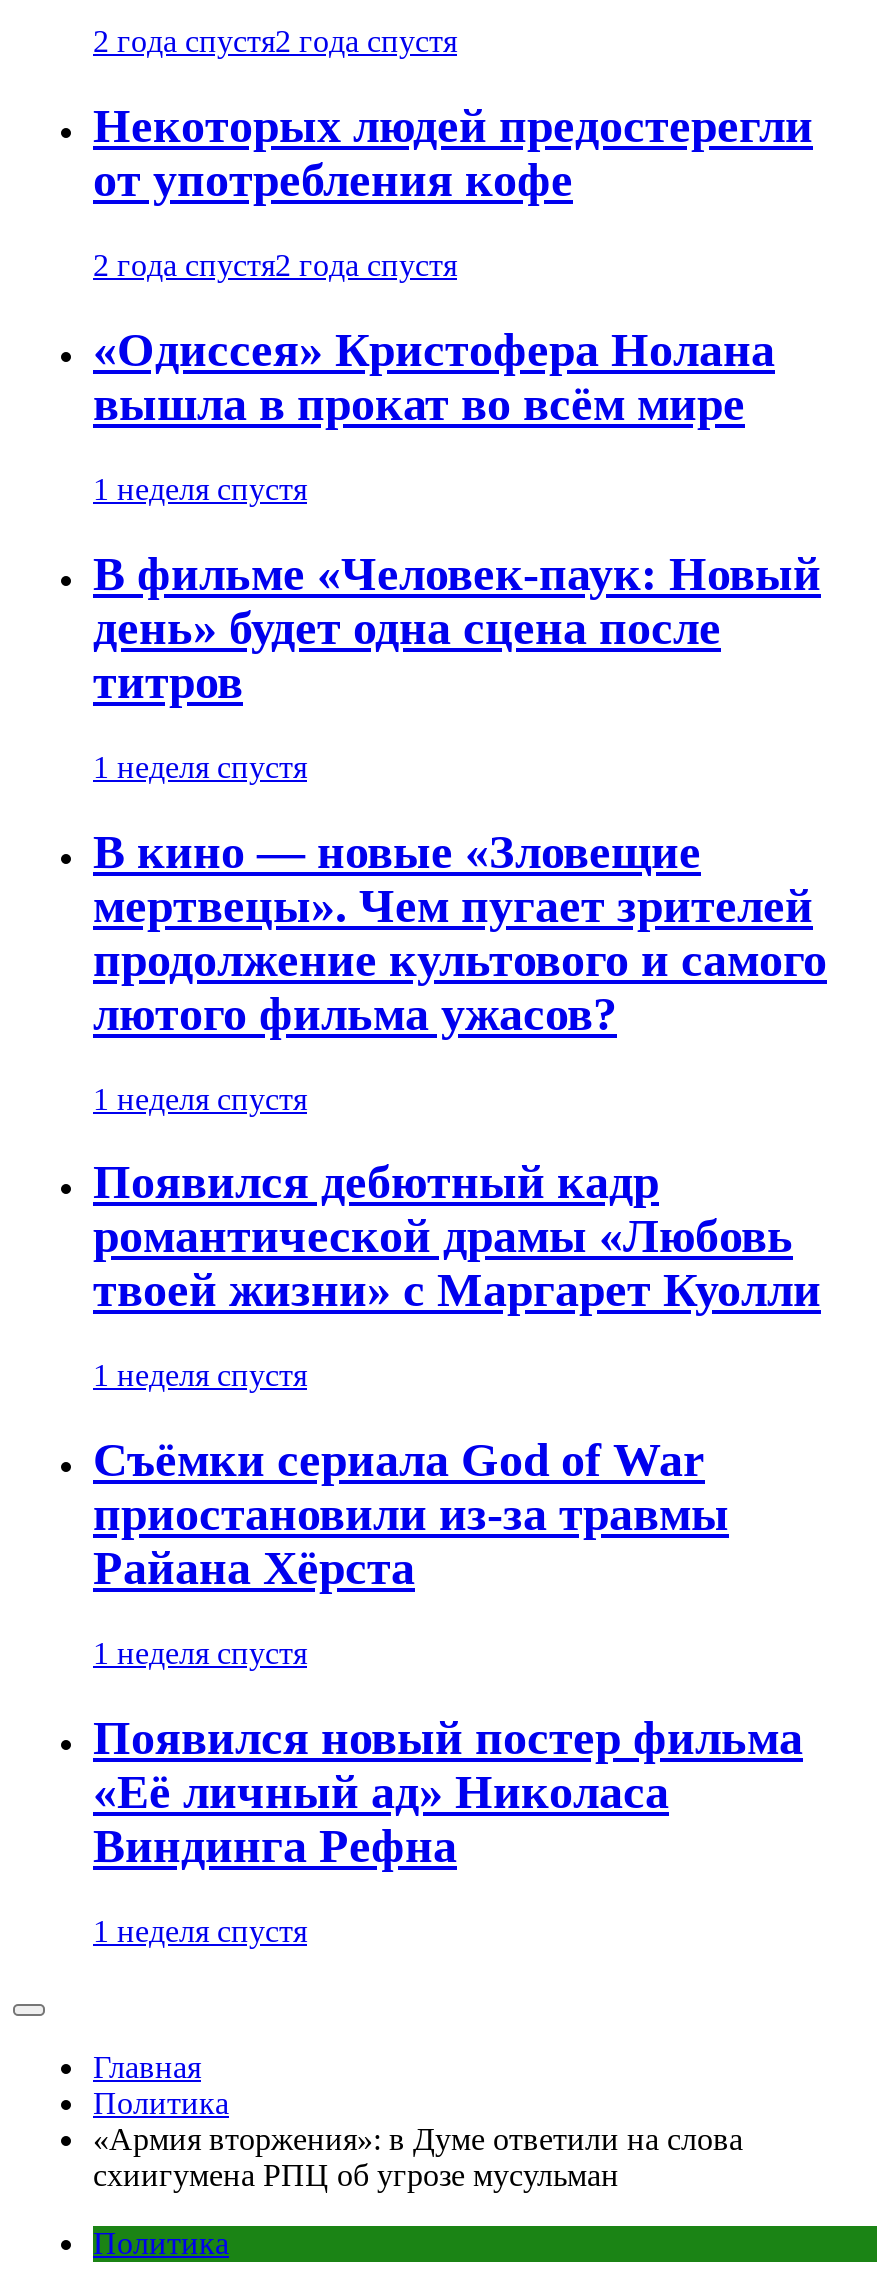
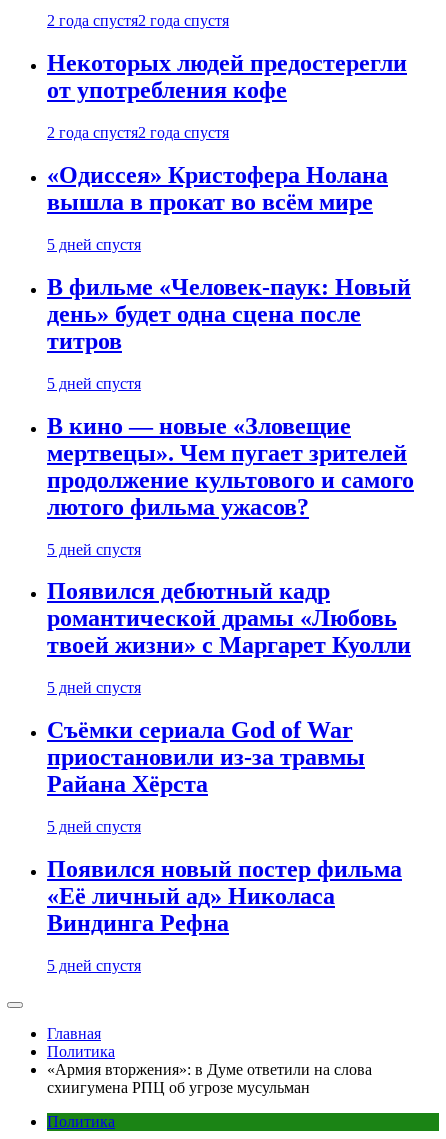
- 1 неделя спустя
+ 5 дней спустя

- 1 неделя спустя
+ 5 дней спустя

- 1 неделя спустя
+ 5 дней спустя

- 1 неделя спустя
+ 5 дней спустя

- 1 неделя спустя
+ 5 дней спустя

- 1 неделя спустя
+ 5 дней спустя
